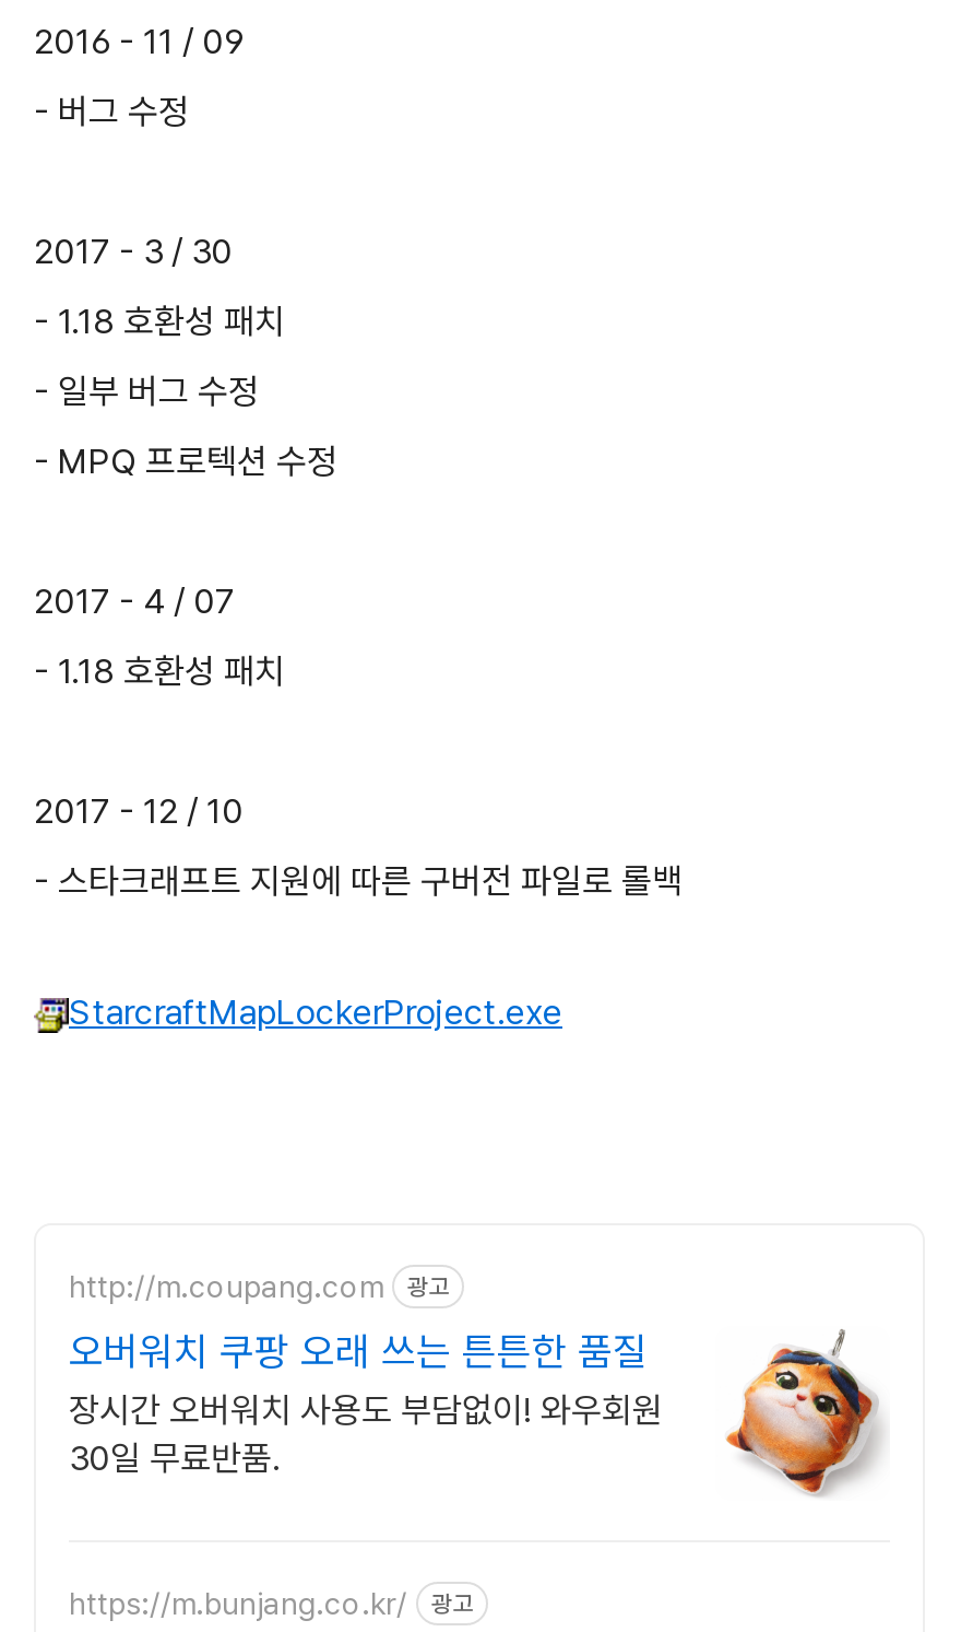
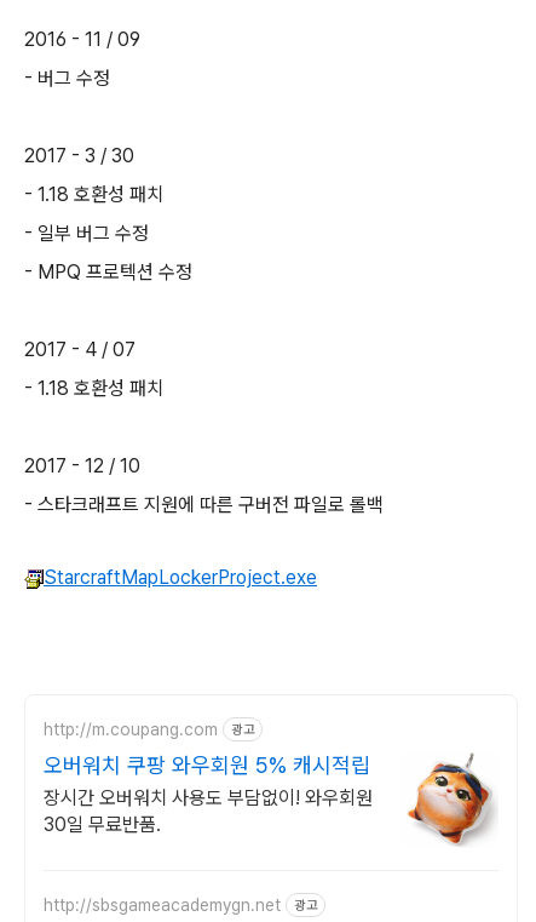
- 오버워치 쿠팡 오래 쓰는 튼튼한 품질
+ 오버워치 쿠팡 와우회원 5% 캐시적립

- https://m.bunjang.co.kr/
+ http://sbsgameacademygn.net
